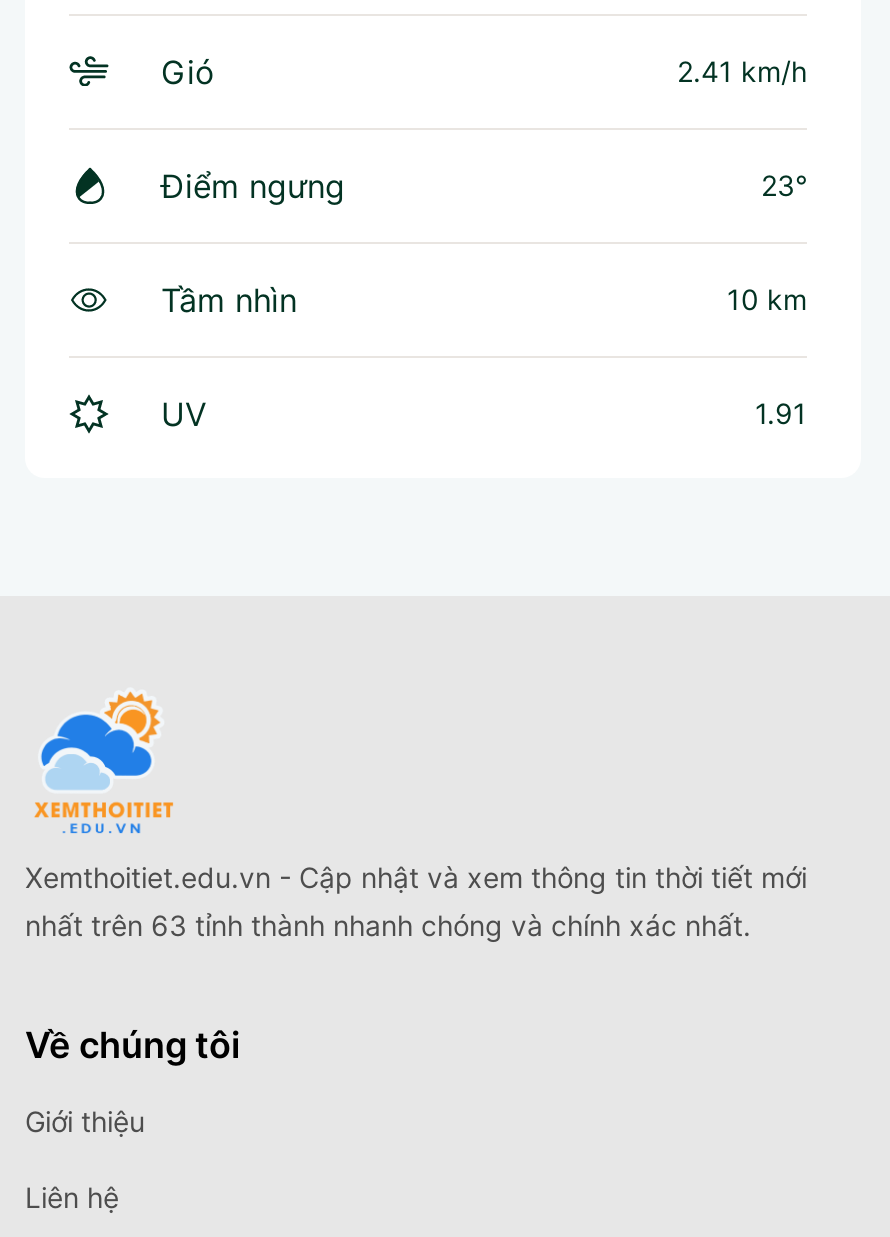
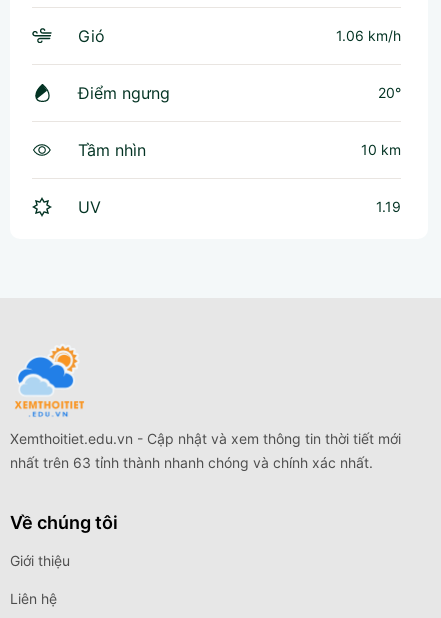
- 2.41 km/h
+ 1.06 km/h

- 23°
+ 20°

- 1.91
+ 1.19
